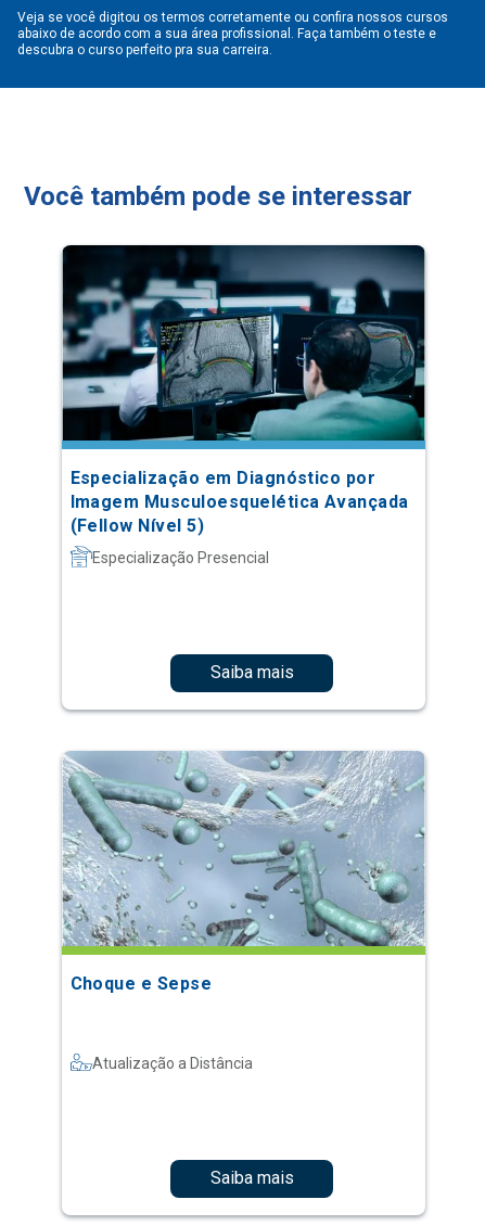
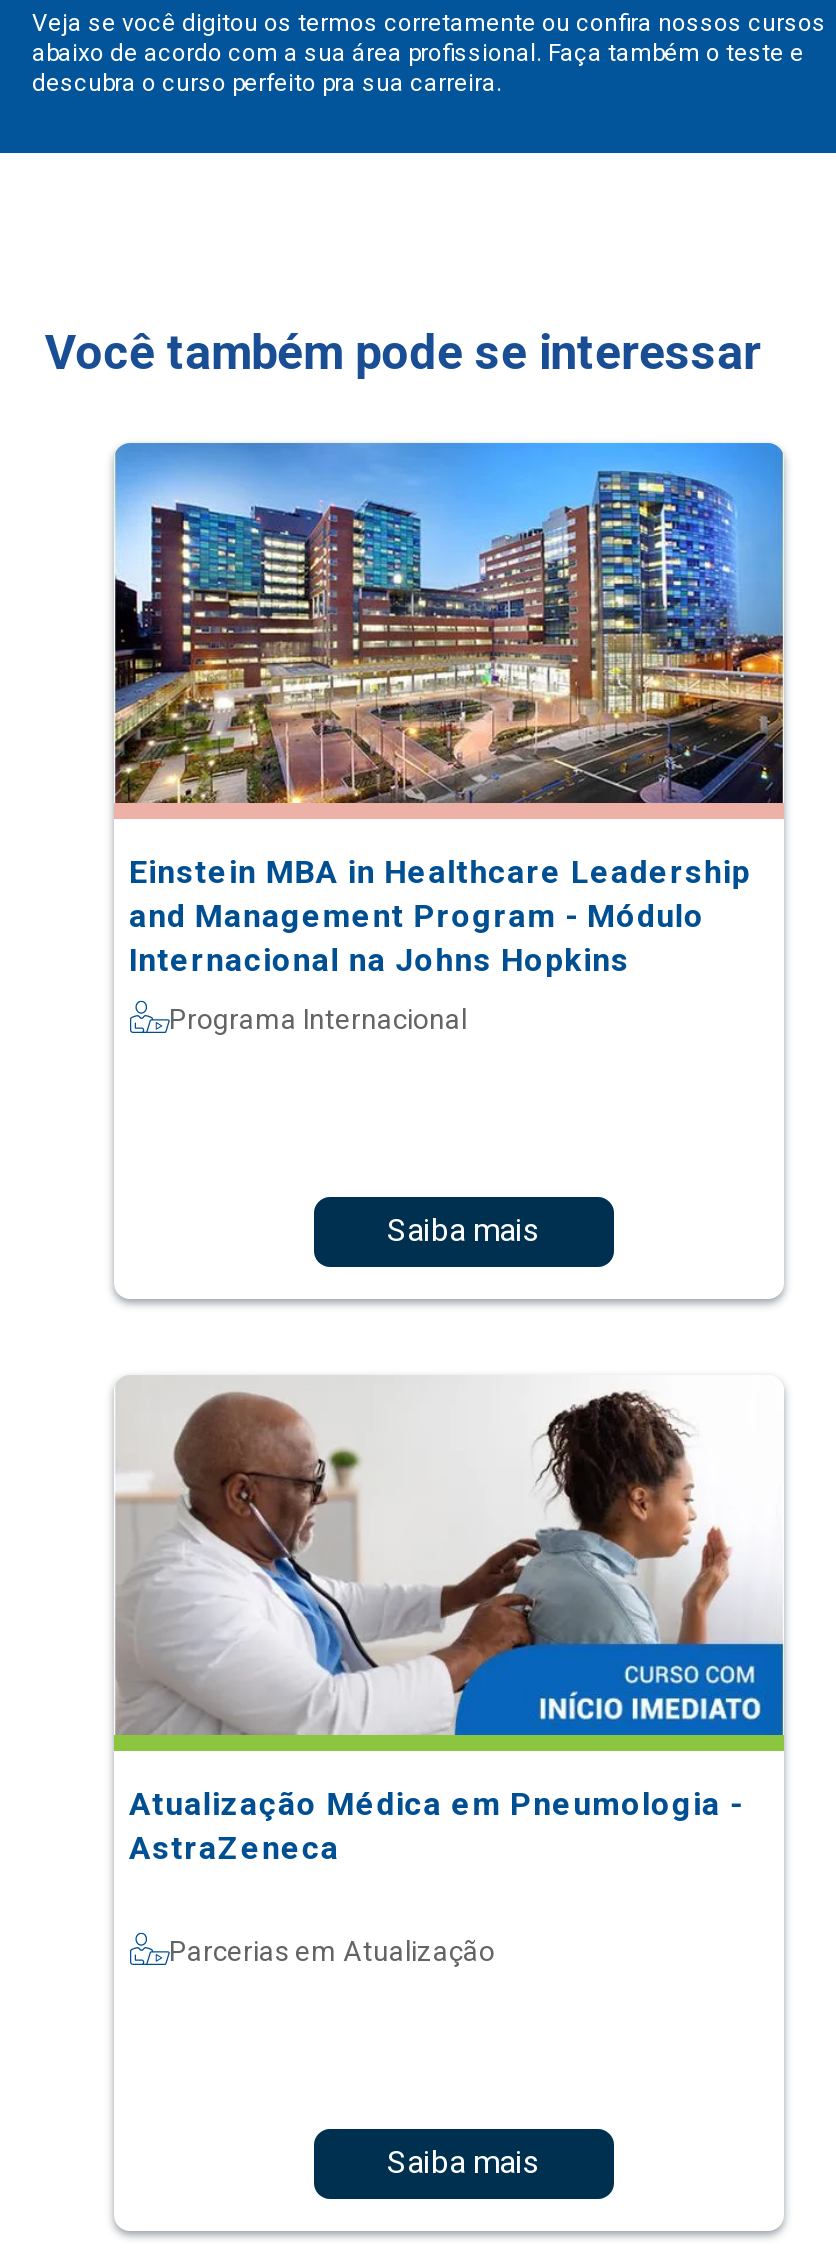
- [image]
- Especialização em Diagnóstico por
- Imagem Musculoesquelética Avançada
- (Fellow Nível 5)
+ [image]
+ Einstein MBA in Healthcare Leadership
+ and Management Program - Módulo
+ Internacional na Johns Hopkins

- Especialização Presencial
+ Programa Internacional

- [image]
- Choque e Sepse
+ [image]
+ Atualização Médica em Pneumologia -
+ AstraZeneca

- Atualização a Distância
+ Parcerias em Atualização
